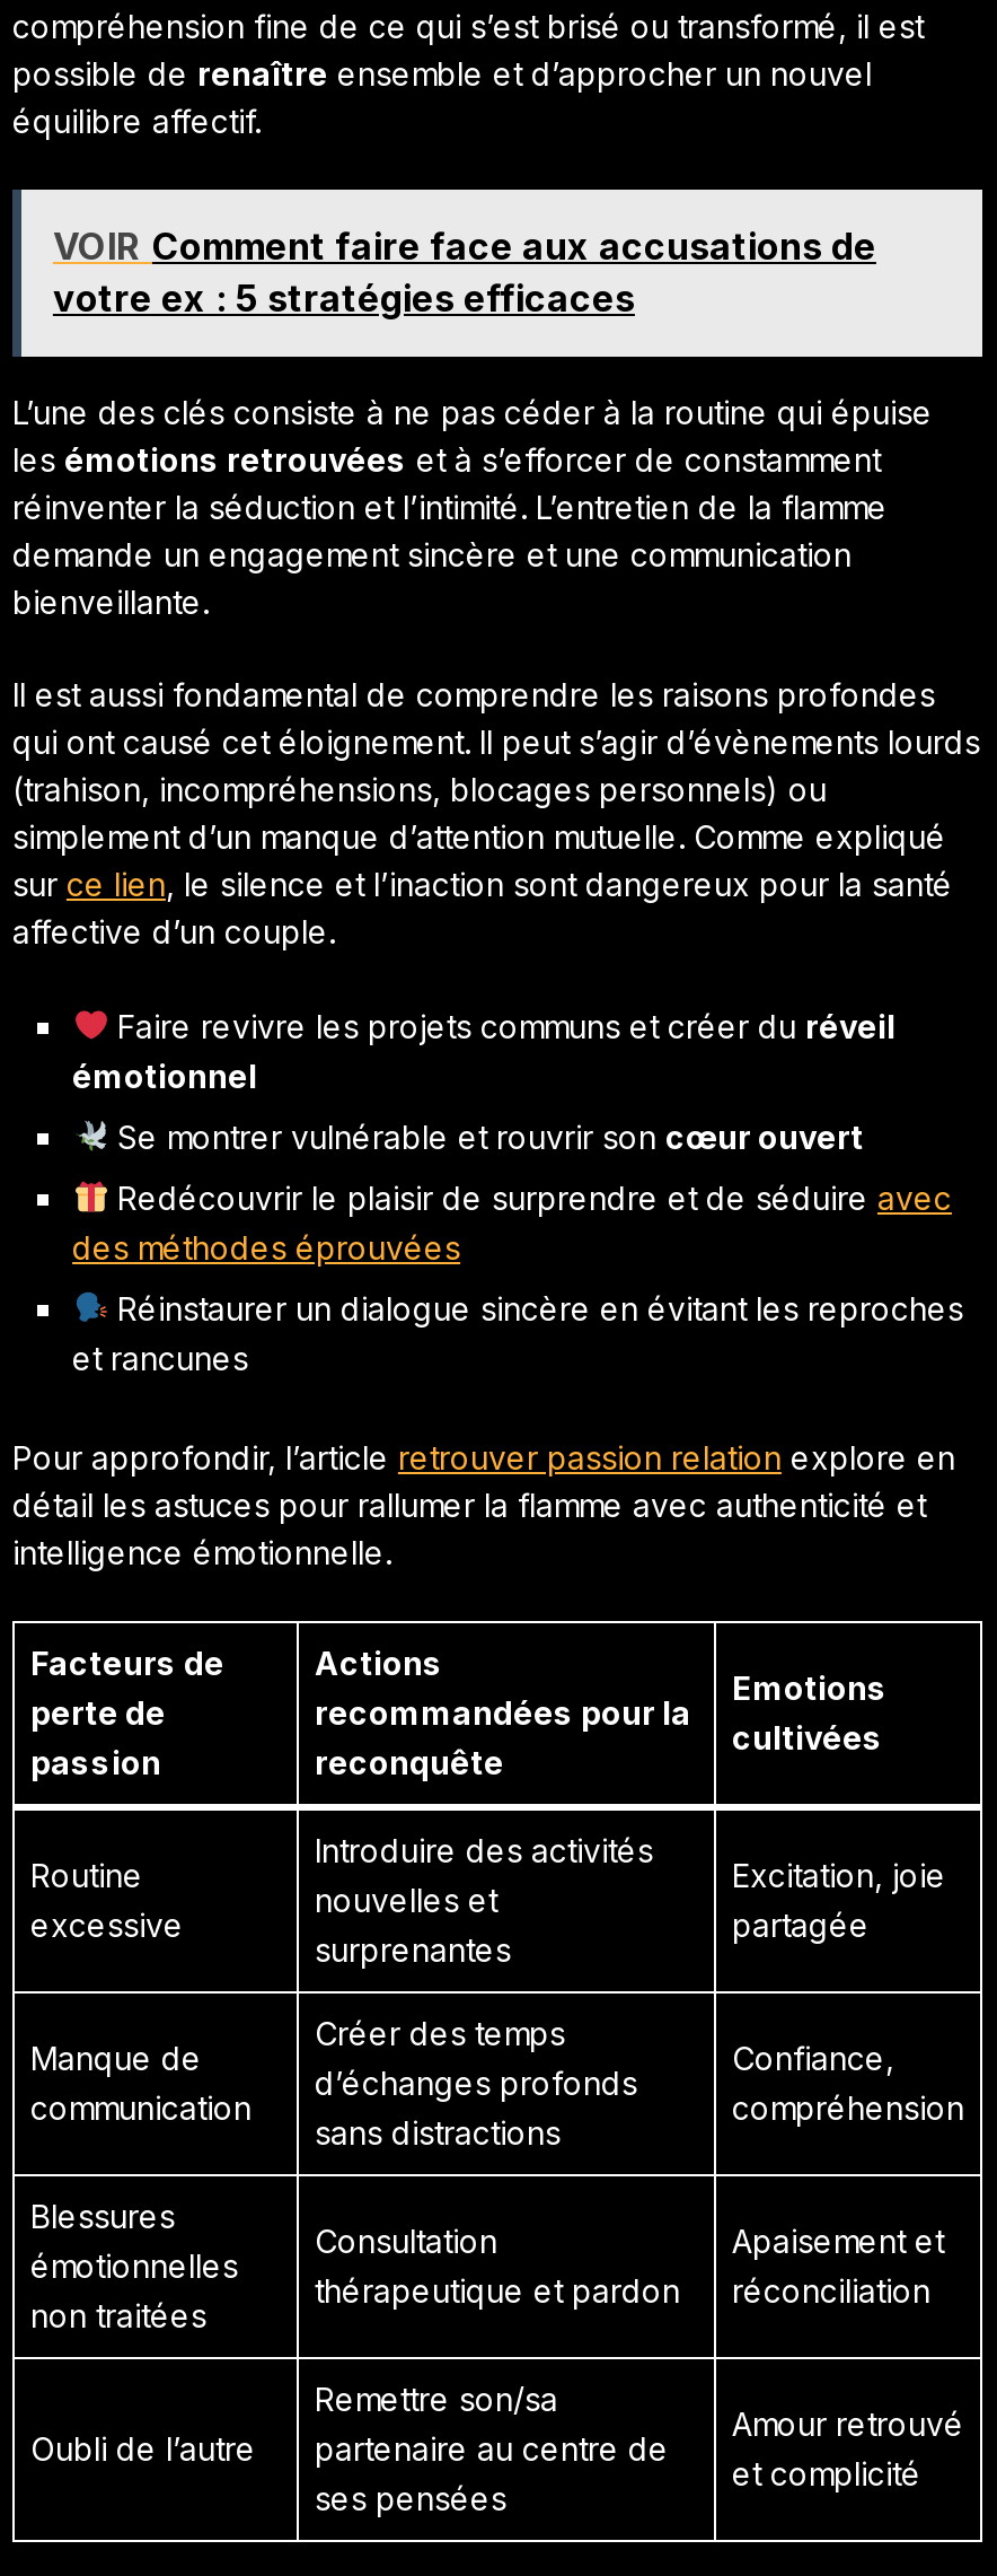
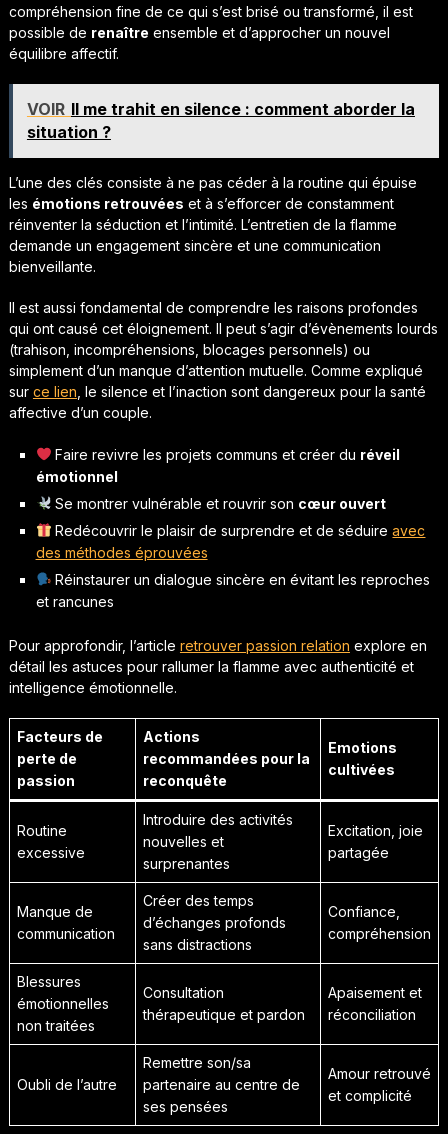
- VOIR Comment faire face aux accusations de
- votre ex : 5 stratégies efficaces
+ VOIR Il me trahit en silence : comment aborder la
+ situation ?
